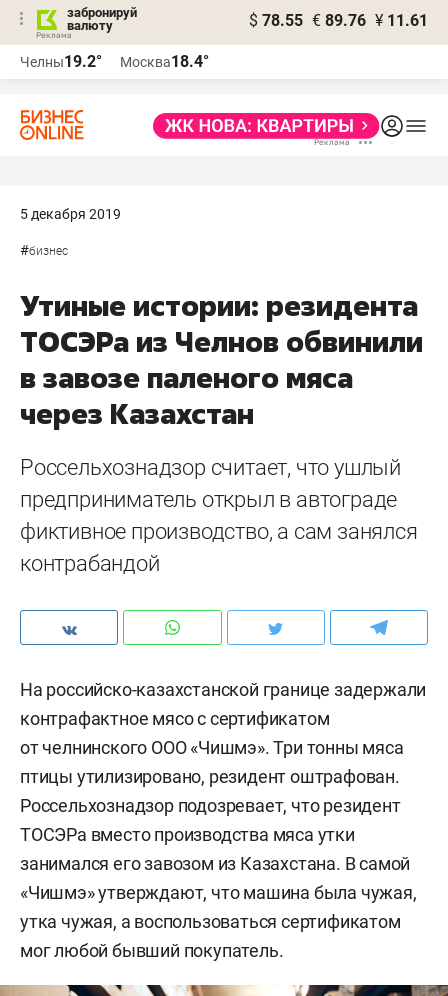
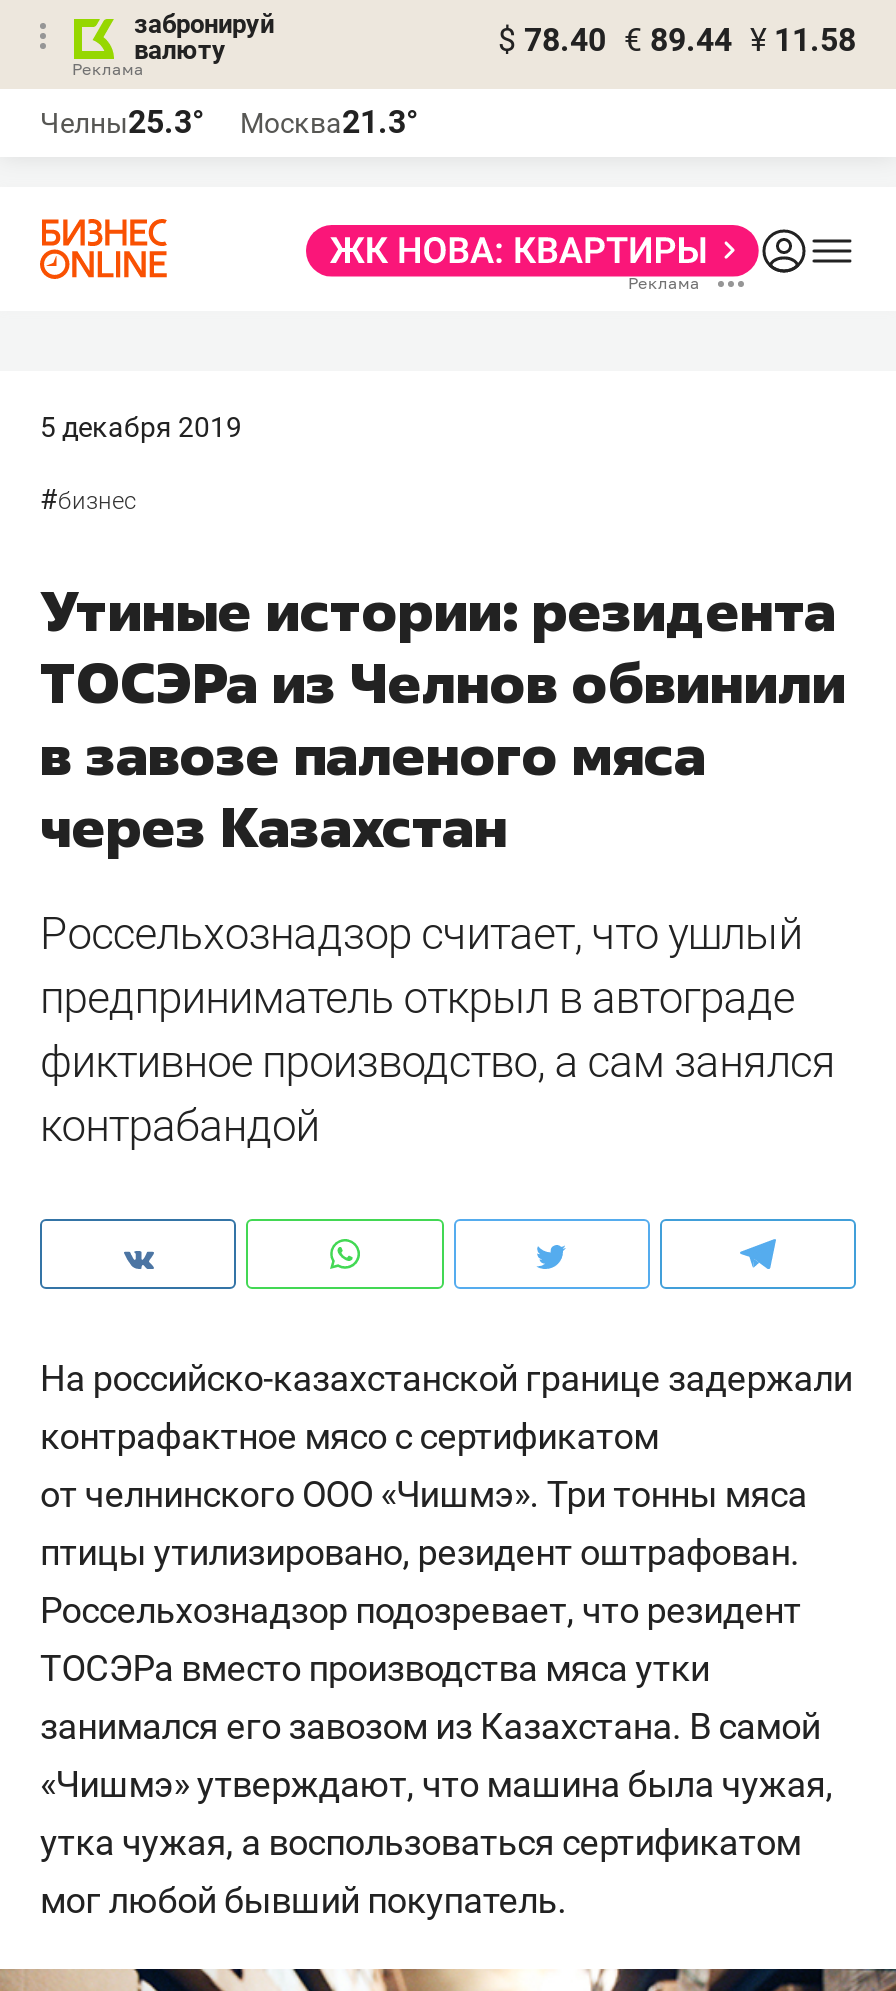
- $ 78.55 € 89.76 ¥ 11.61
+ $ 78.40 € 89.44 ¥ 11.58

- Челны19.2°
+ Челны25.3°

- Москва18.4°
+ Москва21.3°
